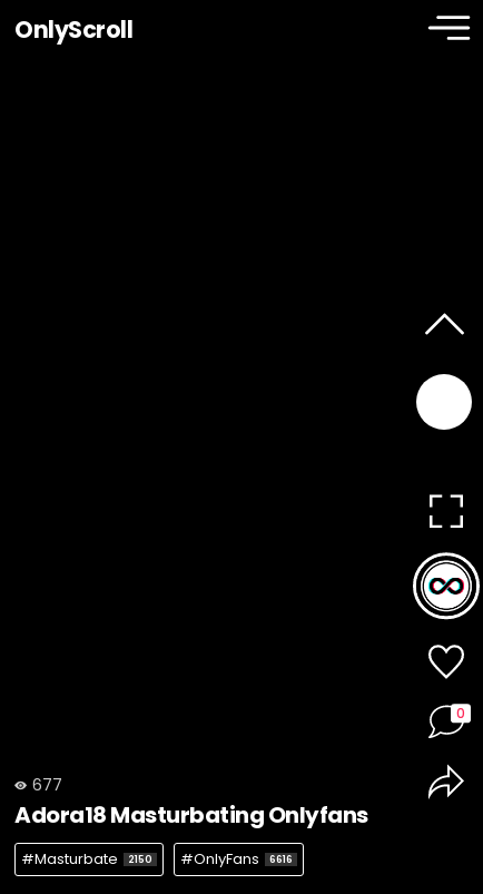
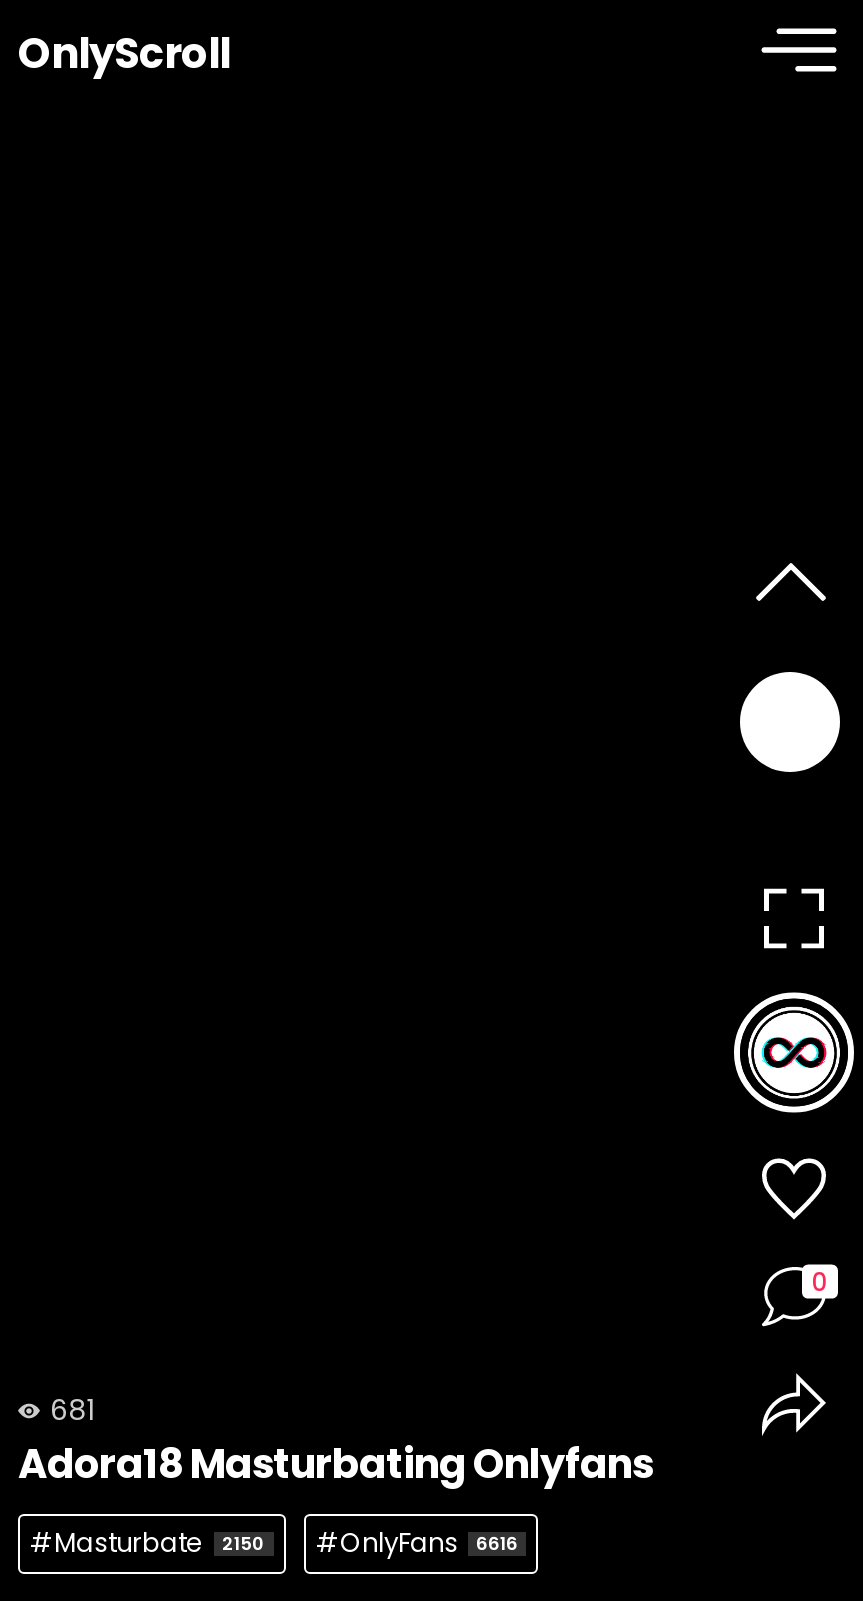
- 677
+ 681
